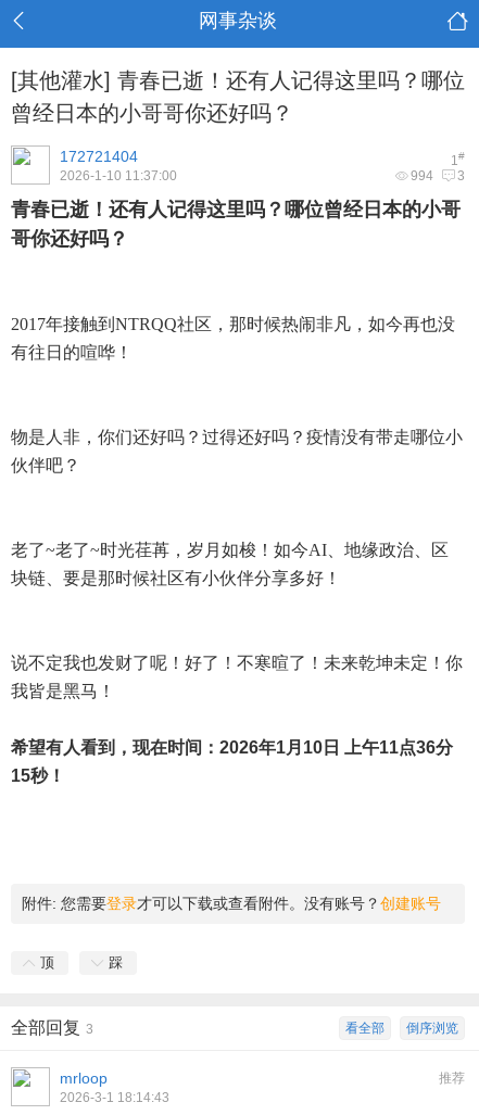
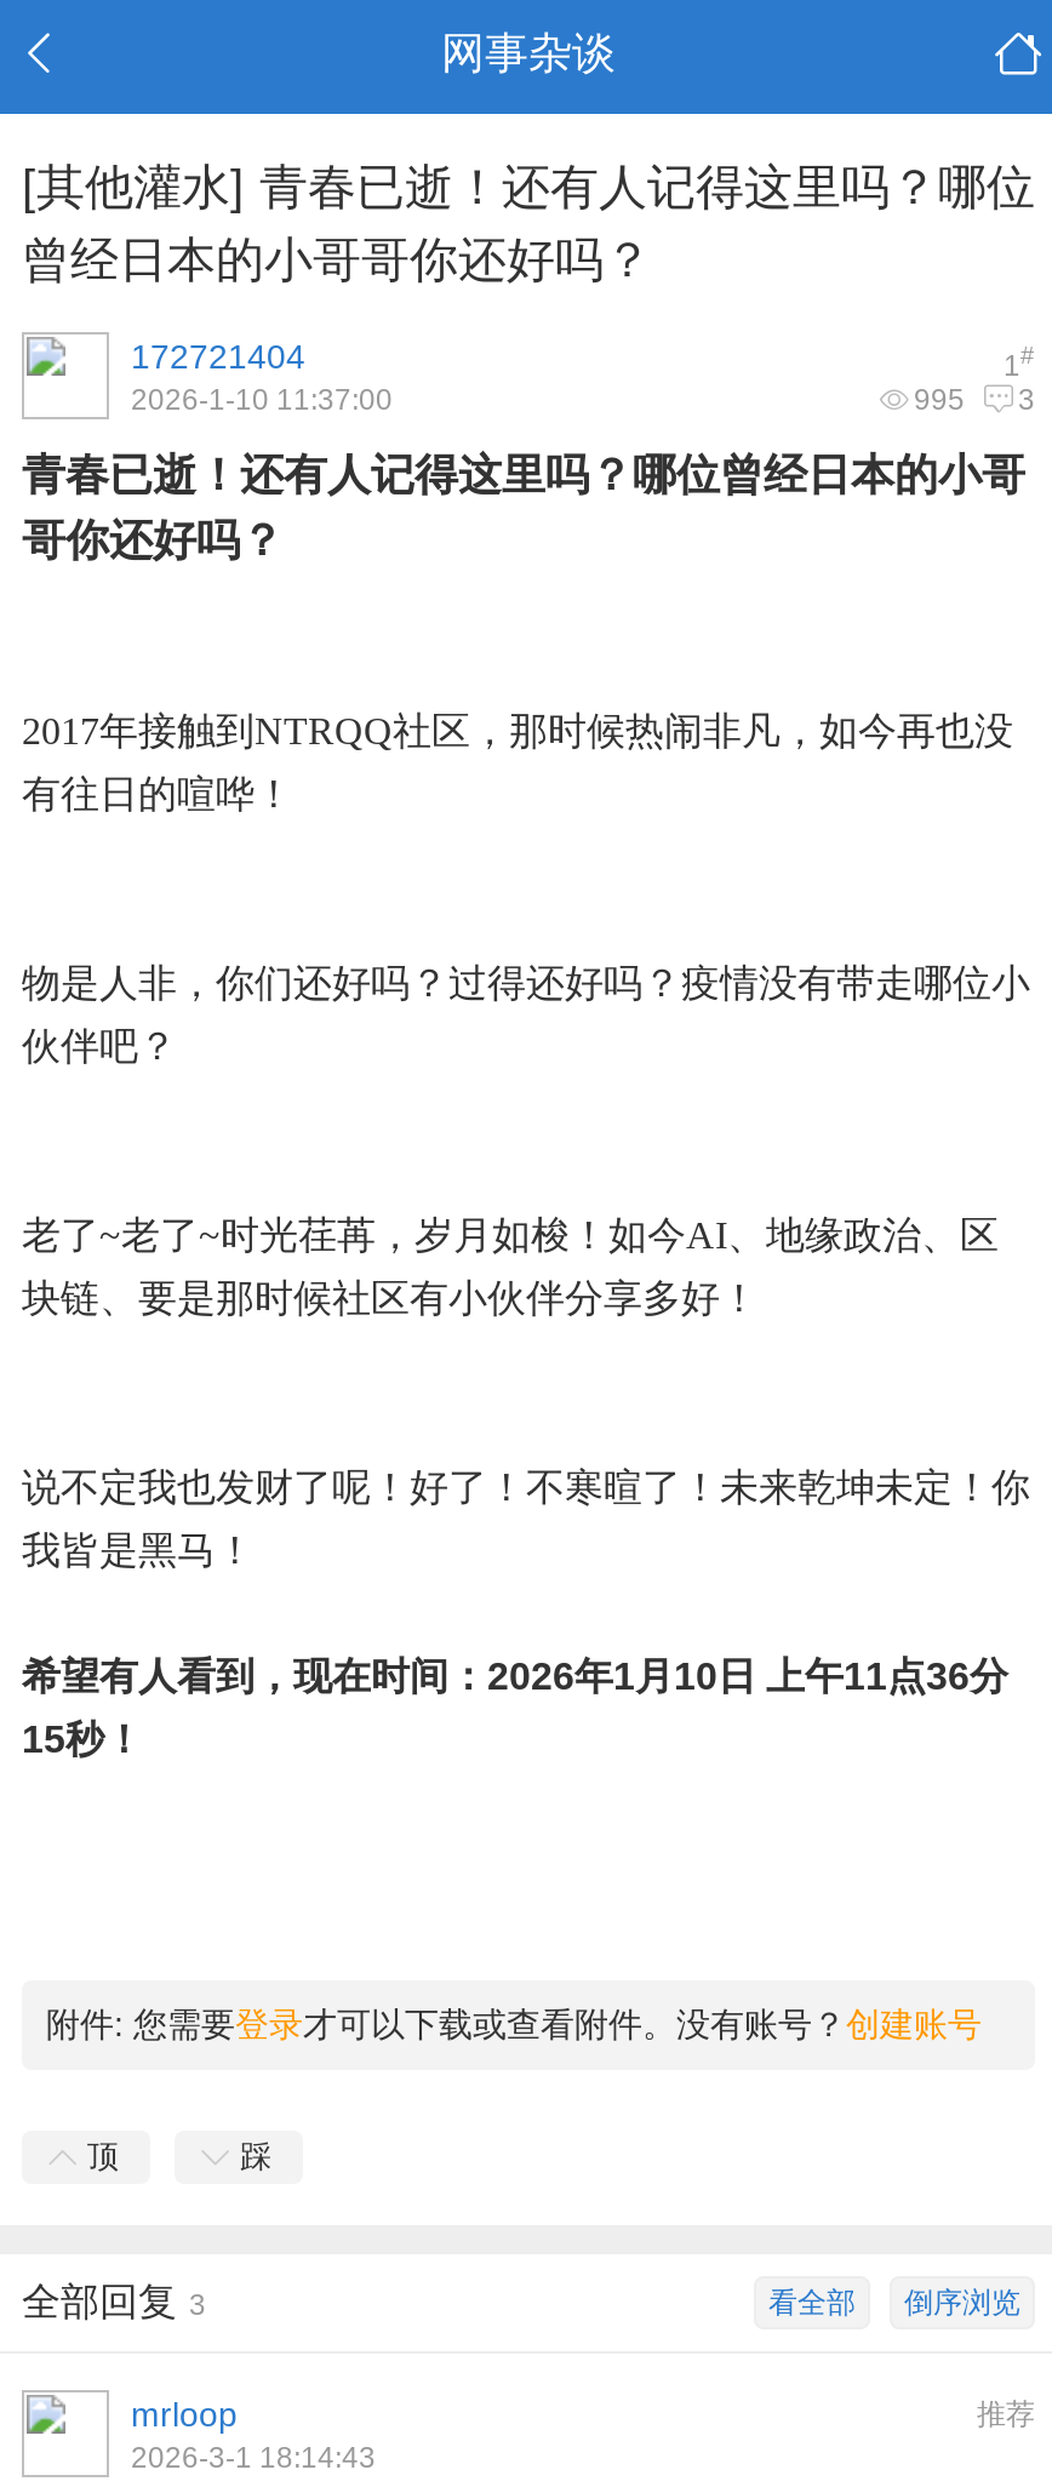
- 994 3
+ 995 3
